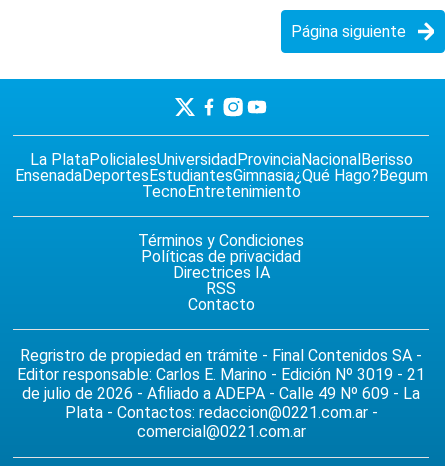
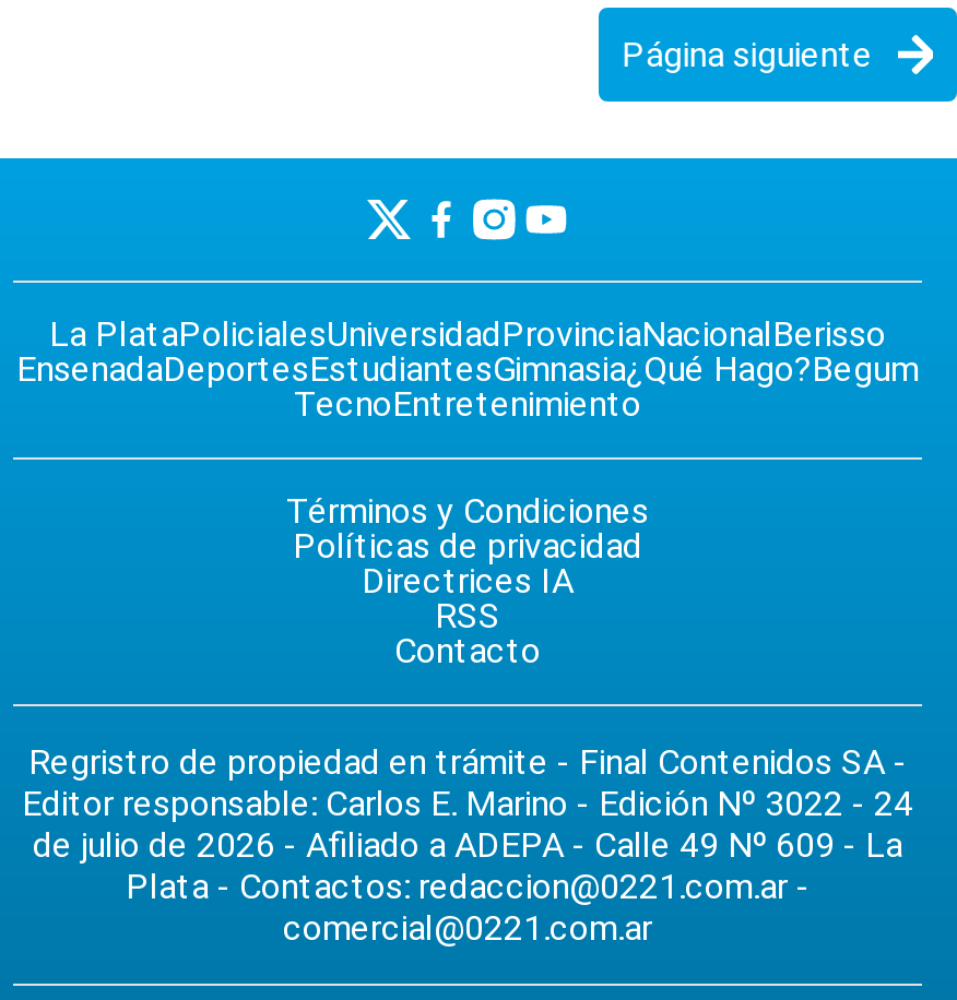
- Editor responsable: Carlos E. Marino - Edición Nº 3019 - 21
+ Editor responsable: Carlos E. Marino - Edición Nº 3022 - 24
